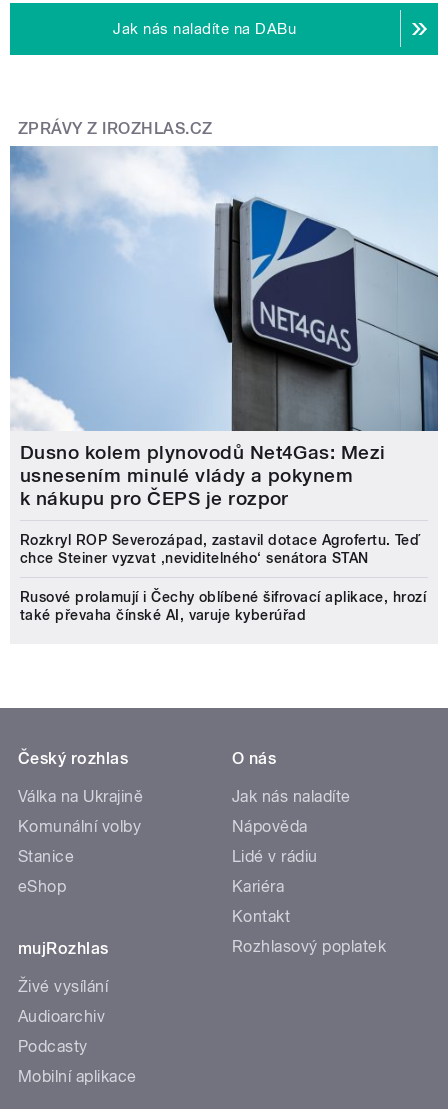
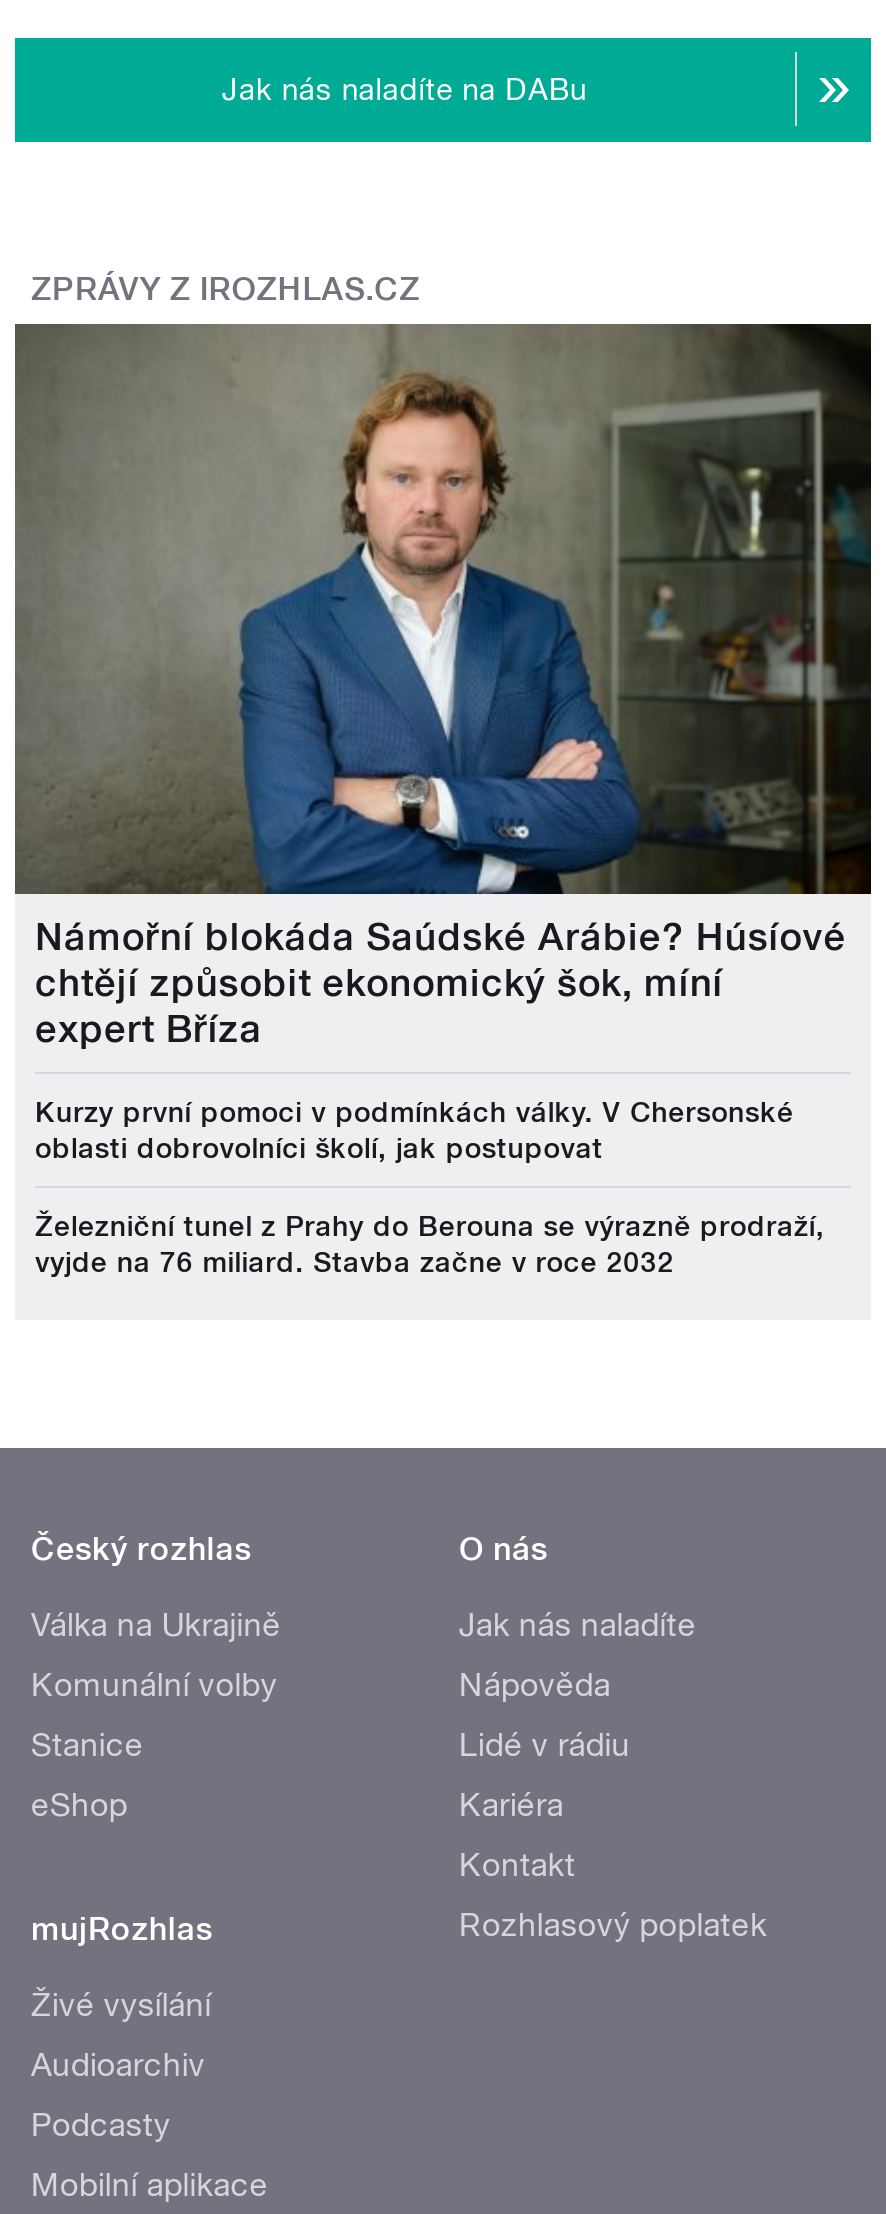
- [image]
- Dusno kolem plynovodů Net4Gas: Mezi
- usnesením minulé vlády a pokynem
- k nákupu pro ČEPS je rozpor
+ [image]
+ Námořní blokáda Saúdské Arábie? Húsíové
+ chtějí způsobit ekonomický šok, míní
+ expert Bříza

- Rozkryl ROP Severozápad, zastavil dotace Agrofertu. Teď
- chce Steiner vyzvat ‚neviditelného‘ senátora STAN
+ Kurzy první pomoci v podmínkách války. V Chersonské
+ oblasti dobrovolníci školí, jak postupovat

- Rusové prolamují i Čechy oblíbené šifrovací aplikace, hrozí
- také převaha čínské AI, varuje kyberúřad
+ Železniční tunel z Prahy do Berouna se výrazně prodraží,
+ vyjde na 76 miliard. Stavba začne v roce 2032
